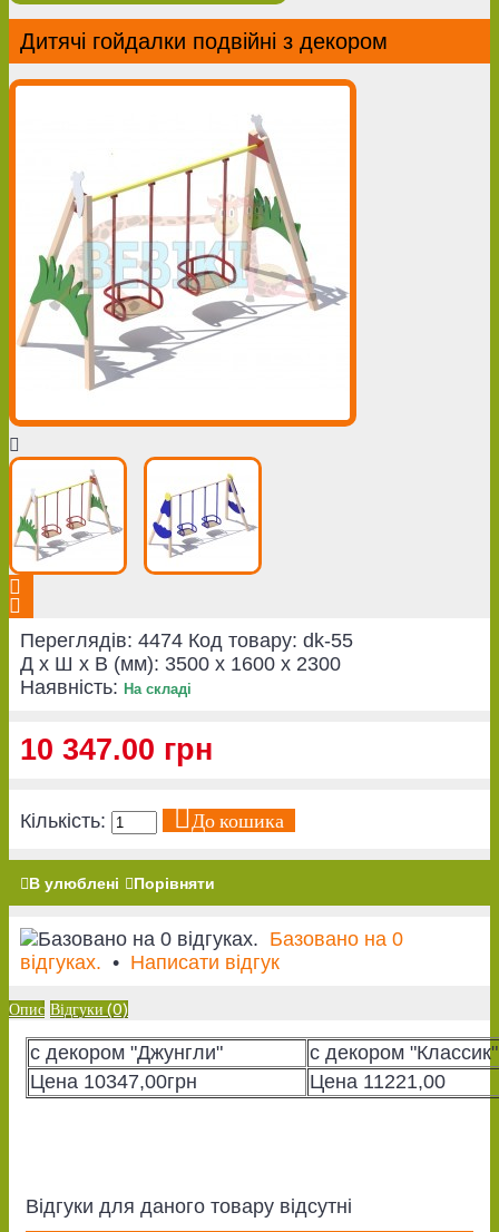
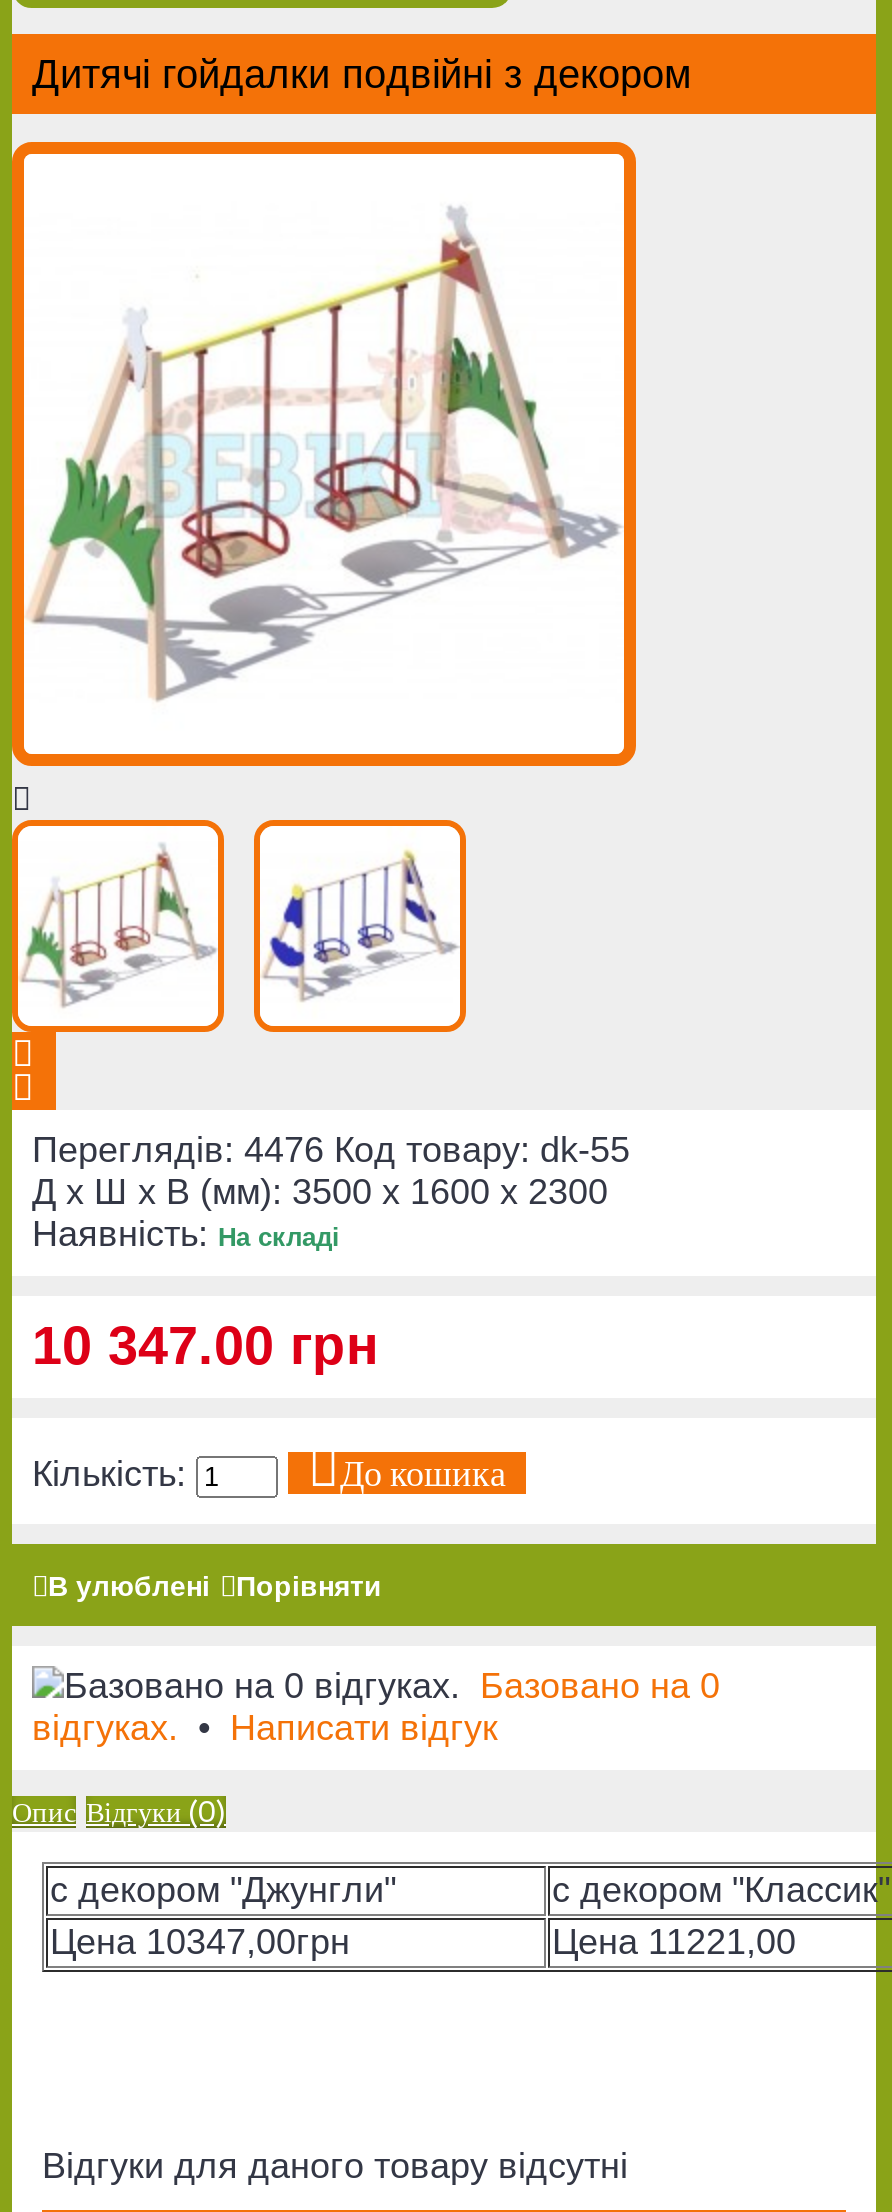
- Переглядів: 4474 Код товару: dk-55
+ Переглядів: 4476 Код товару: dk-55
